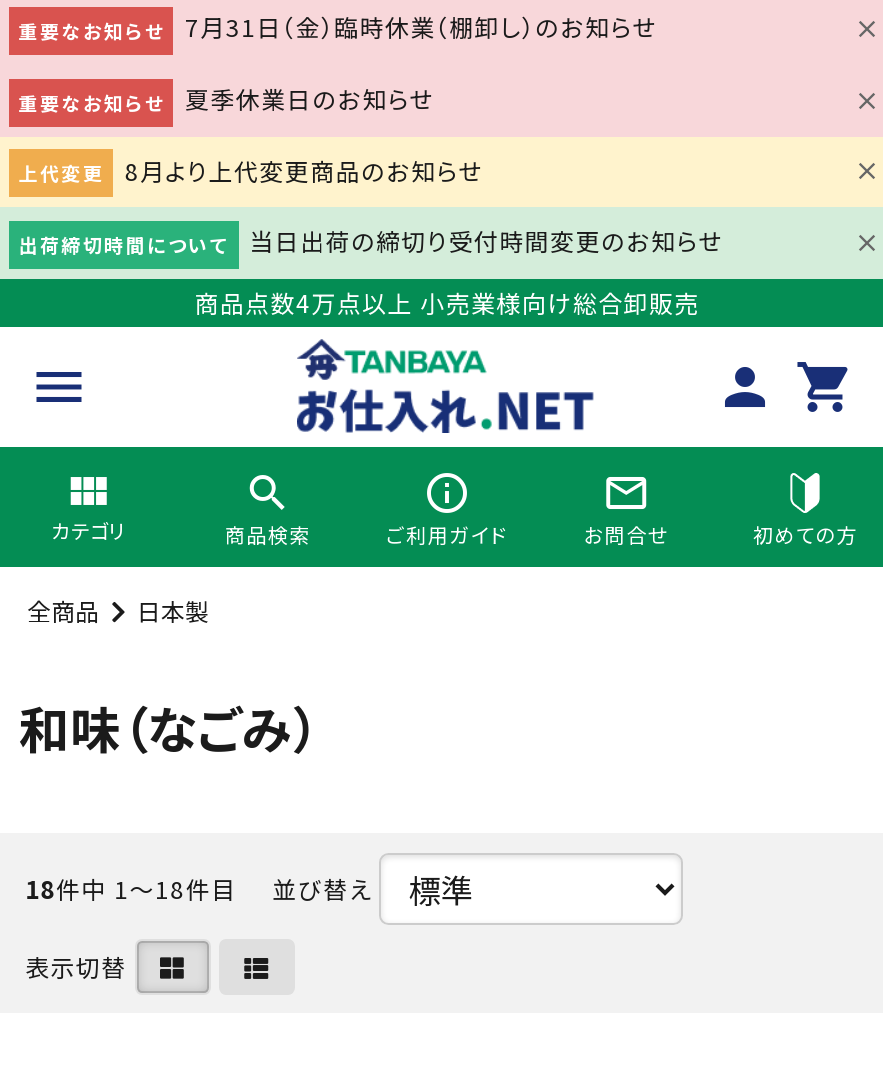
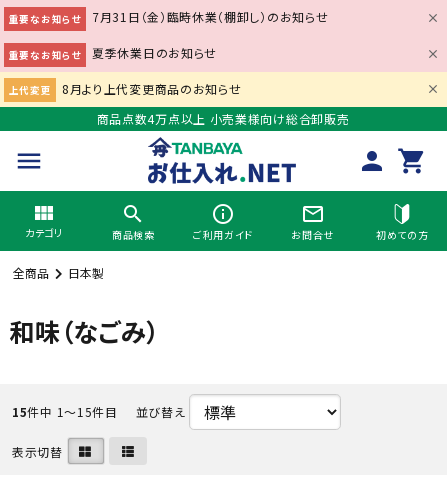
- 出荷締切時間について
- 当日出荷の締切り受付時間変更のお知らせ

- 18件中 1〜18件目
+ 15件中 1〜15件目
